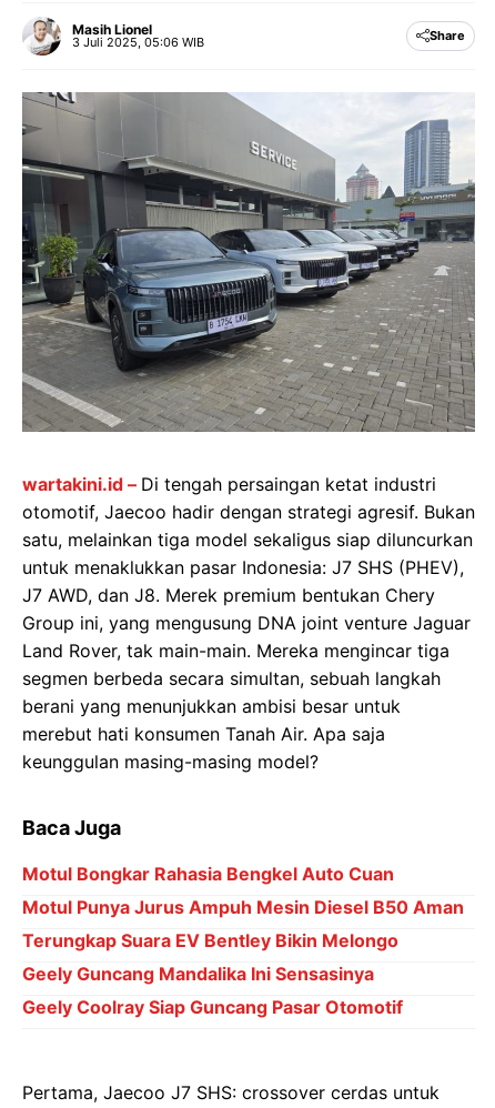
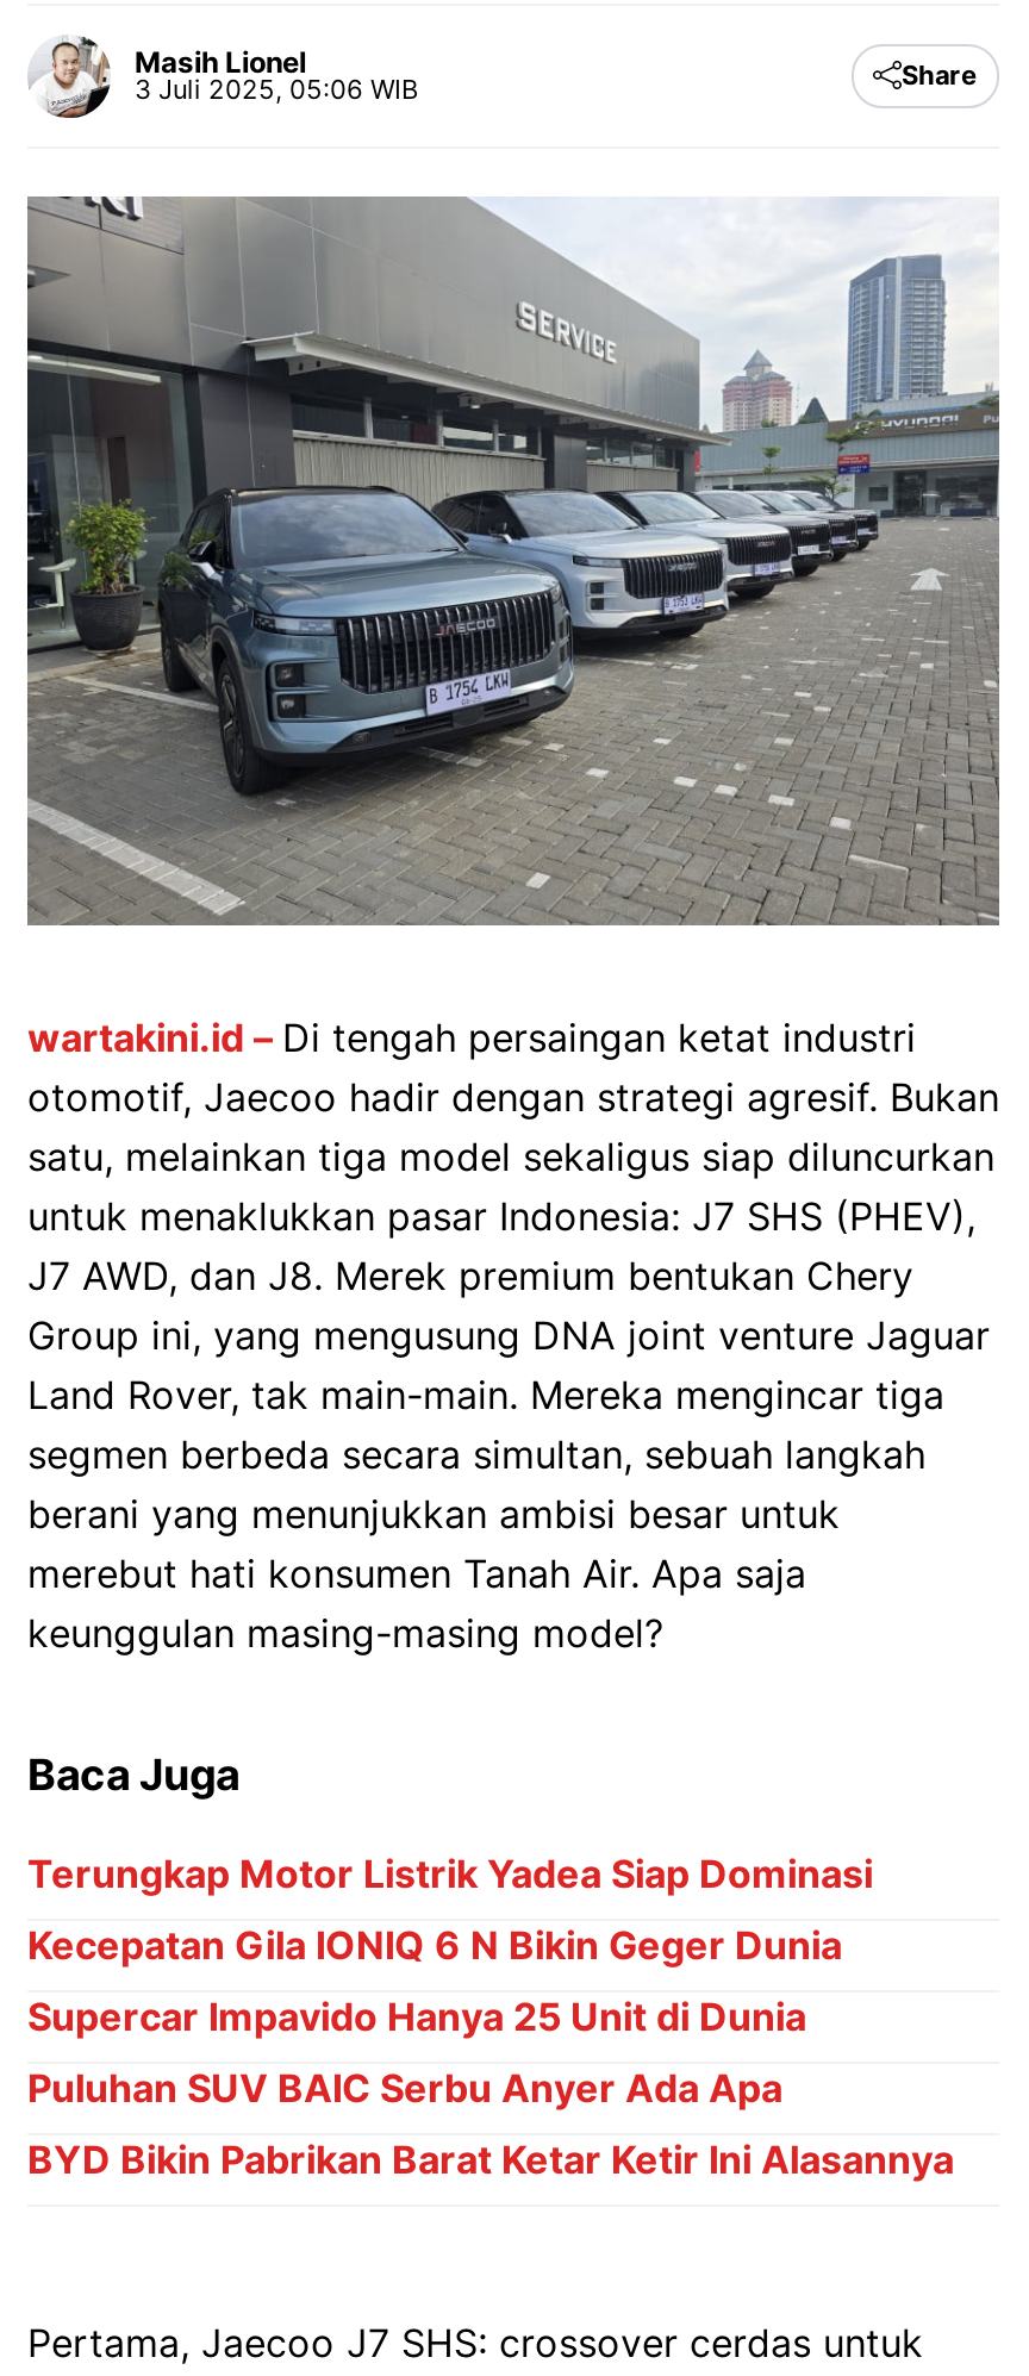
- Motul Bongkar Rahasia Bengkel Auto Cuan
+ Terungkap Motor Listrik Yadea Siap Dominasi

- Motul Punya Jurus Ampuh Mesin Diesel B50 Aman
+ Kecepatan Gila IONIQ 6 N Bikin Geger Dunia

- Terungkap Suara EV Bentley Bikin Melongo
+ Supercar Impavido Hanya 25 Unit di Dunia

- Geely Guncang Mandalika Ini Sensasinya
+ Puluhan SUV BAIC Serbu Anyer Ada Apa

- Geely Coolray Siap Guncang Pasar Otomotif
+ BYD Bikin Pabrikan Barat Ketar Ketir Ini Alasannya
